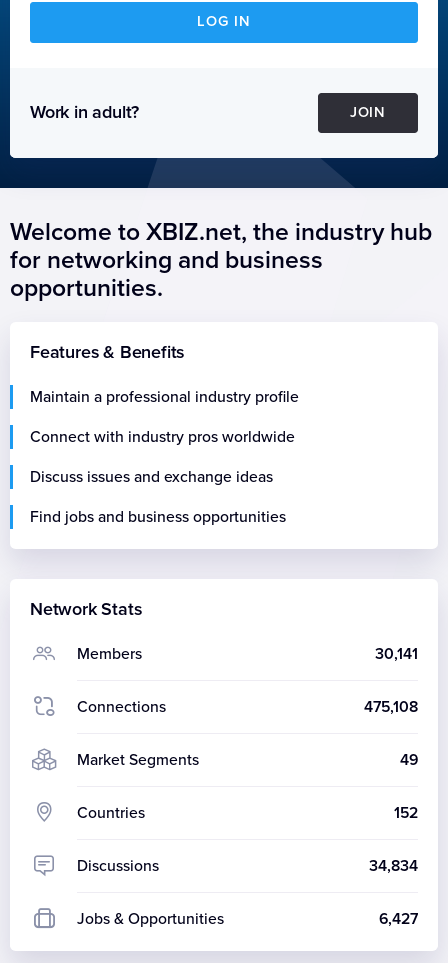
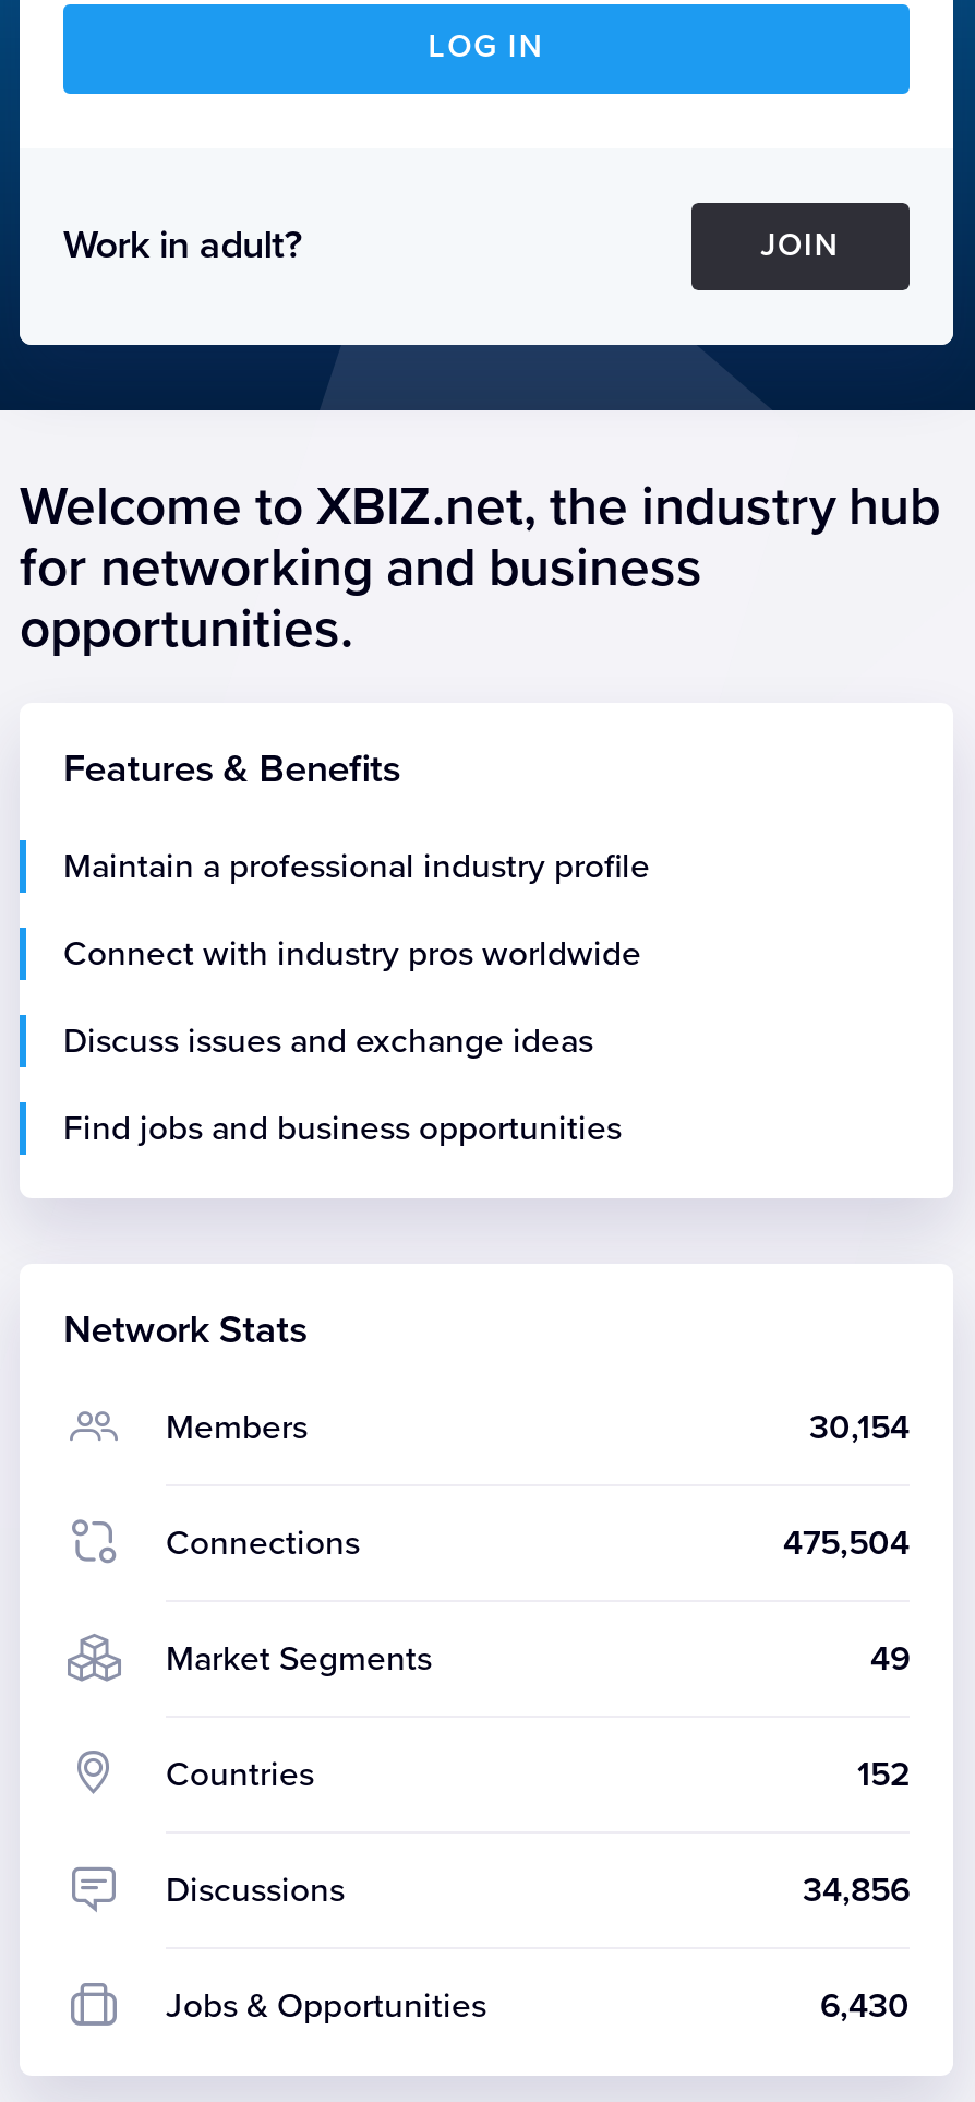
- 30,141
+ 30,154

- 475,108
+ 475,504

- 34,834
+ 34,856

- 6,427
+ 6,430
